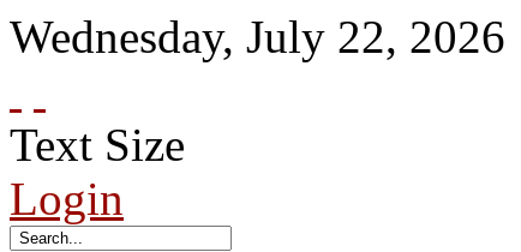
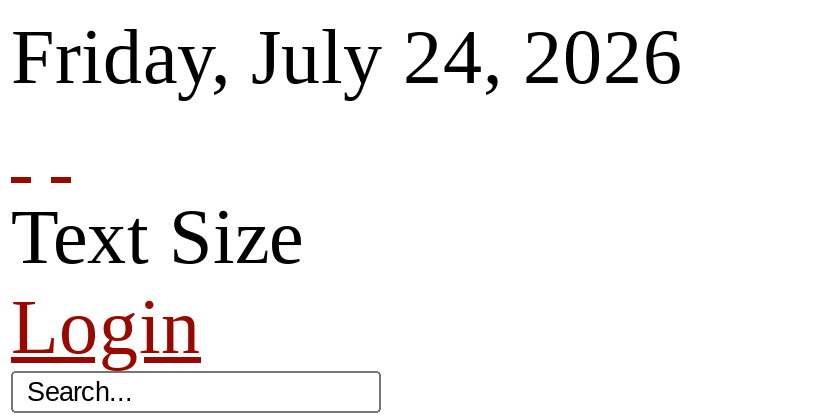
- Wednesday, July 22, 2026
+ Friday, July 24, 2026
